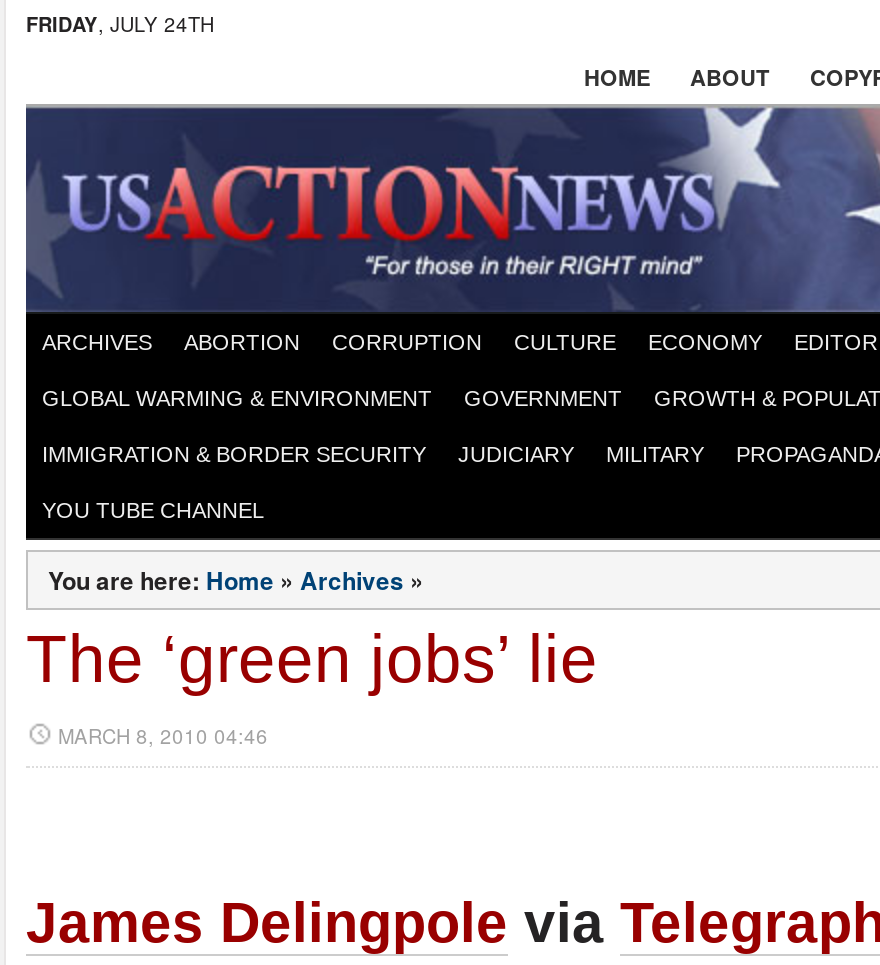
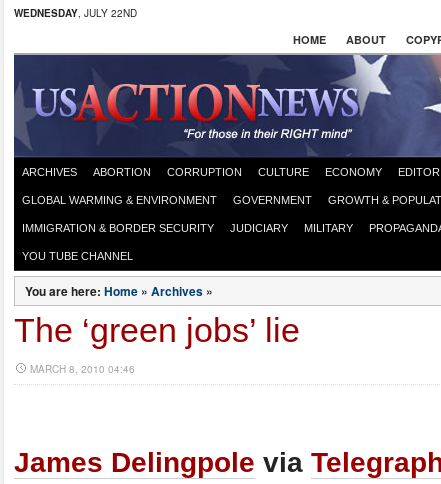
- FRIDAY, JULY 24TH
+ WEDNESDAY, JULY 22ND
